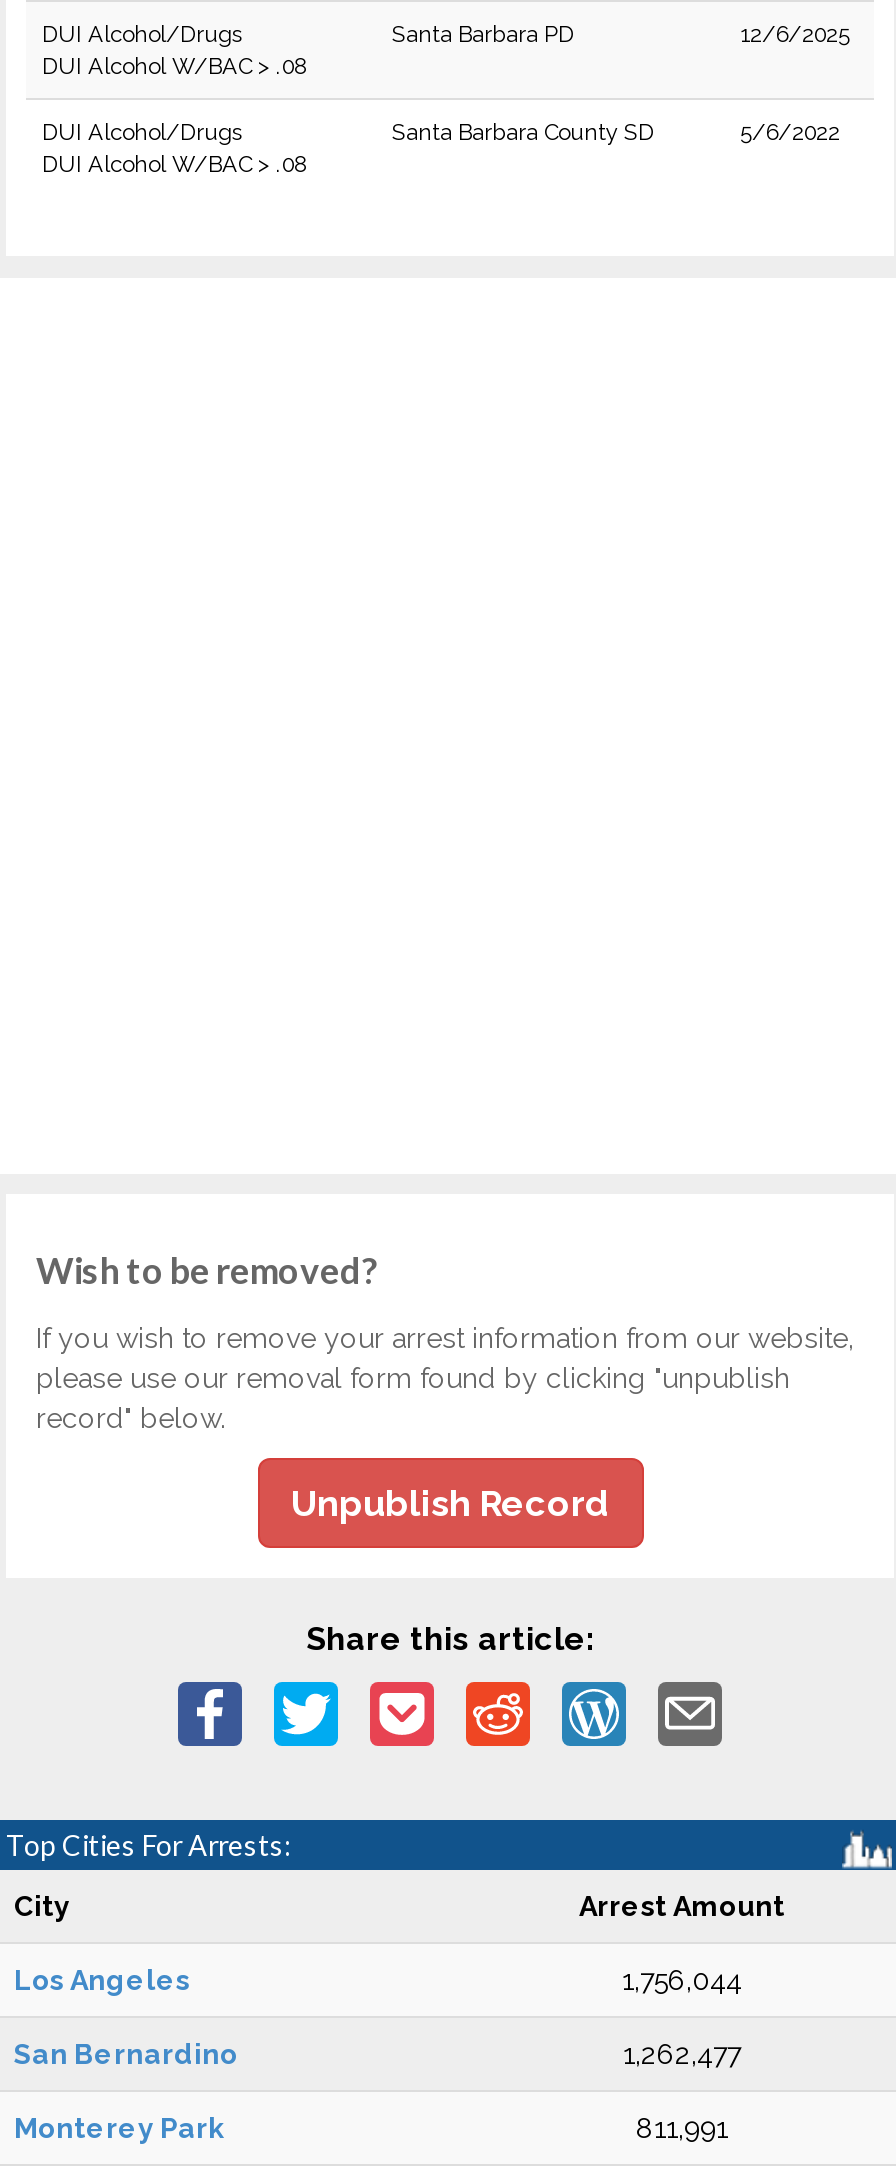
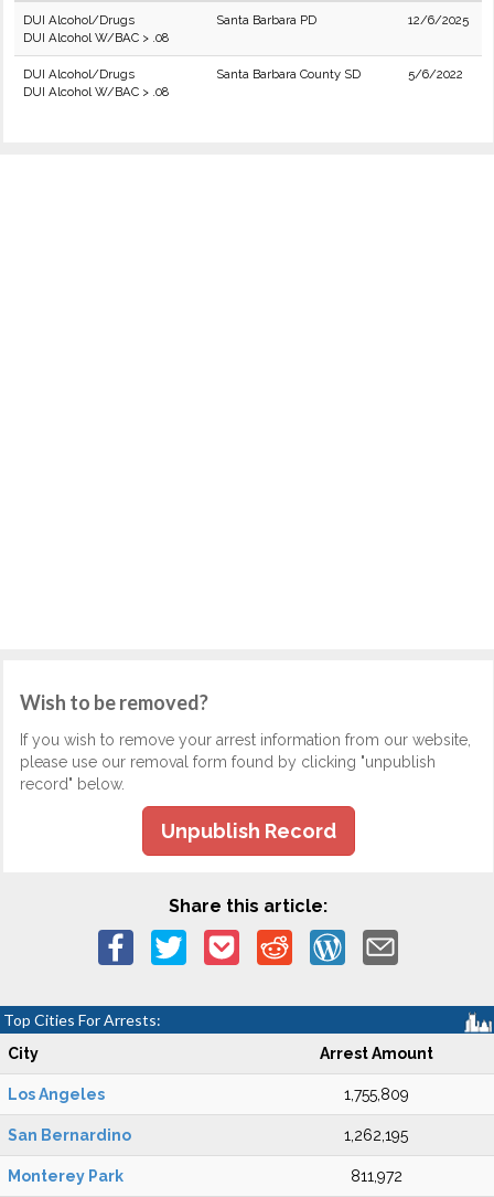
- 1,756,044
+ 1,755,809

- 1,262,477
+ 1,262,195

- 811,991
+ 811,972
